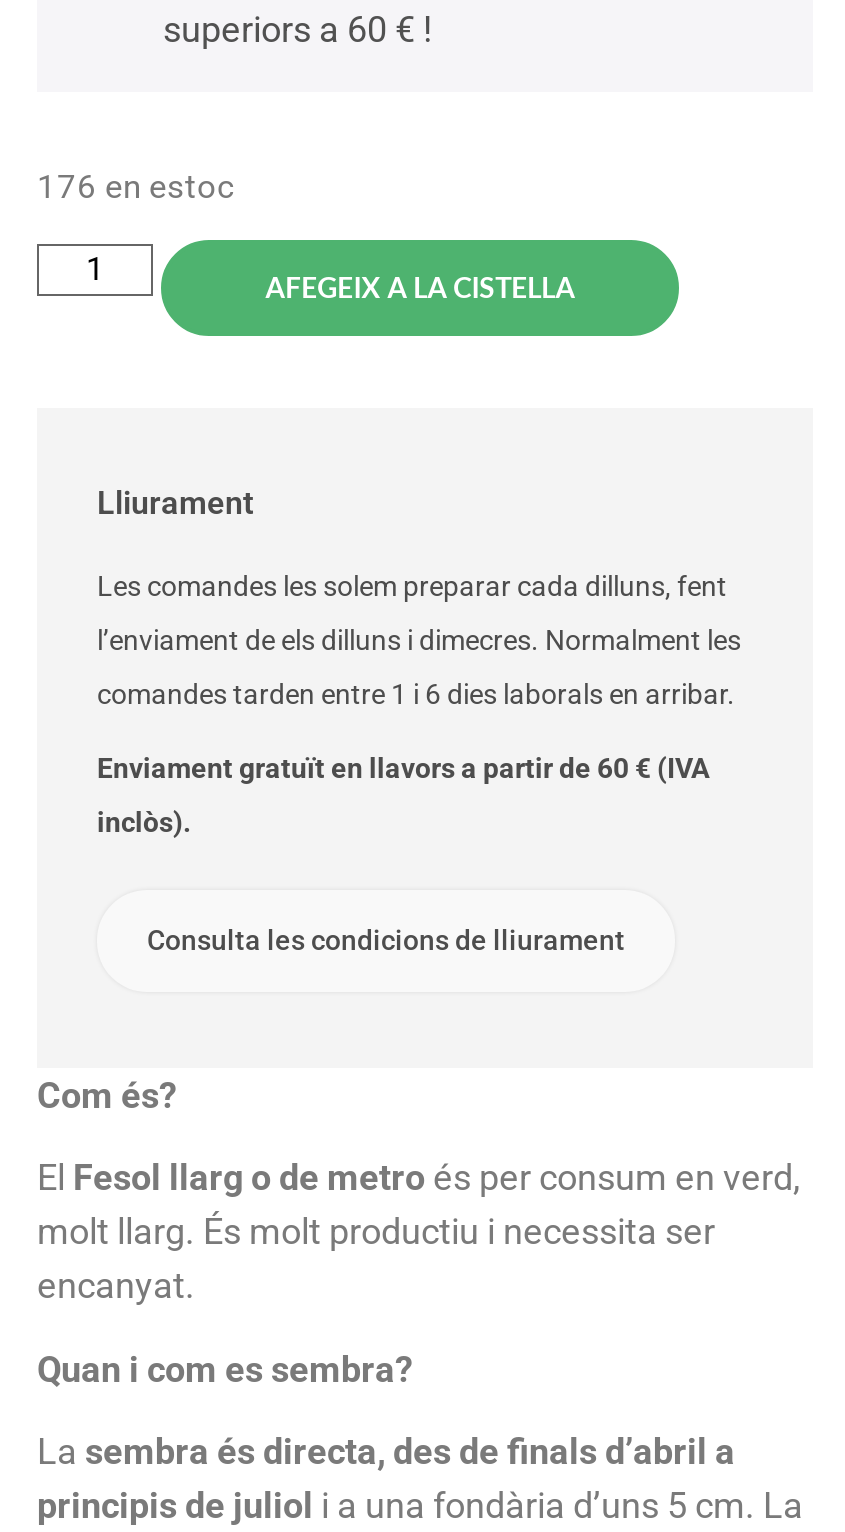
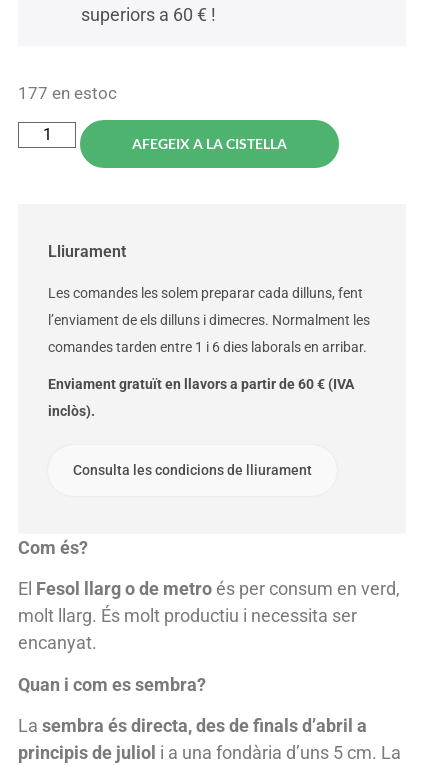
- 176 en estoc
+ 177 en estoc
